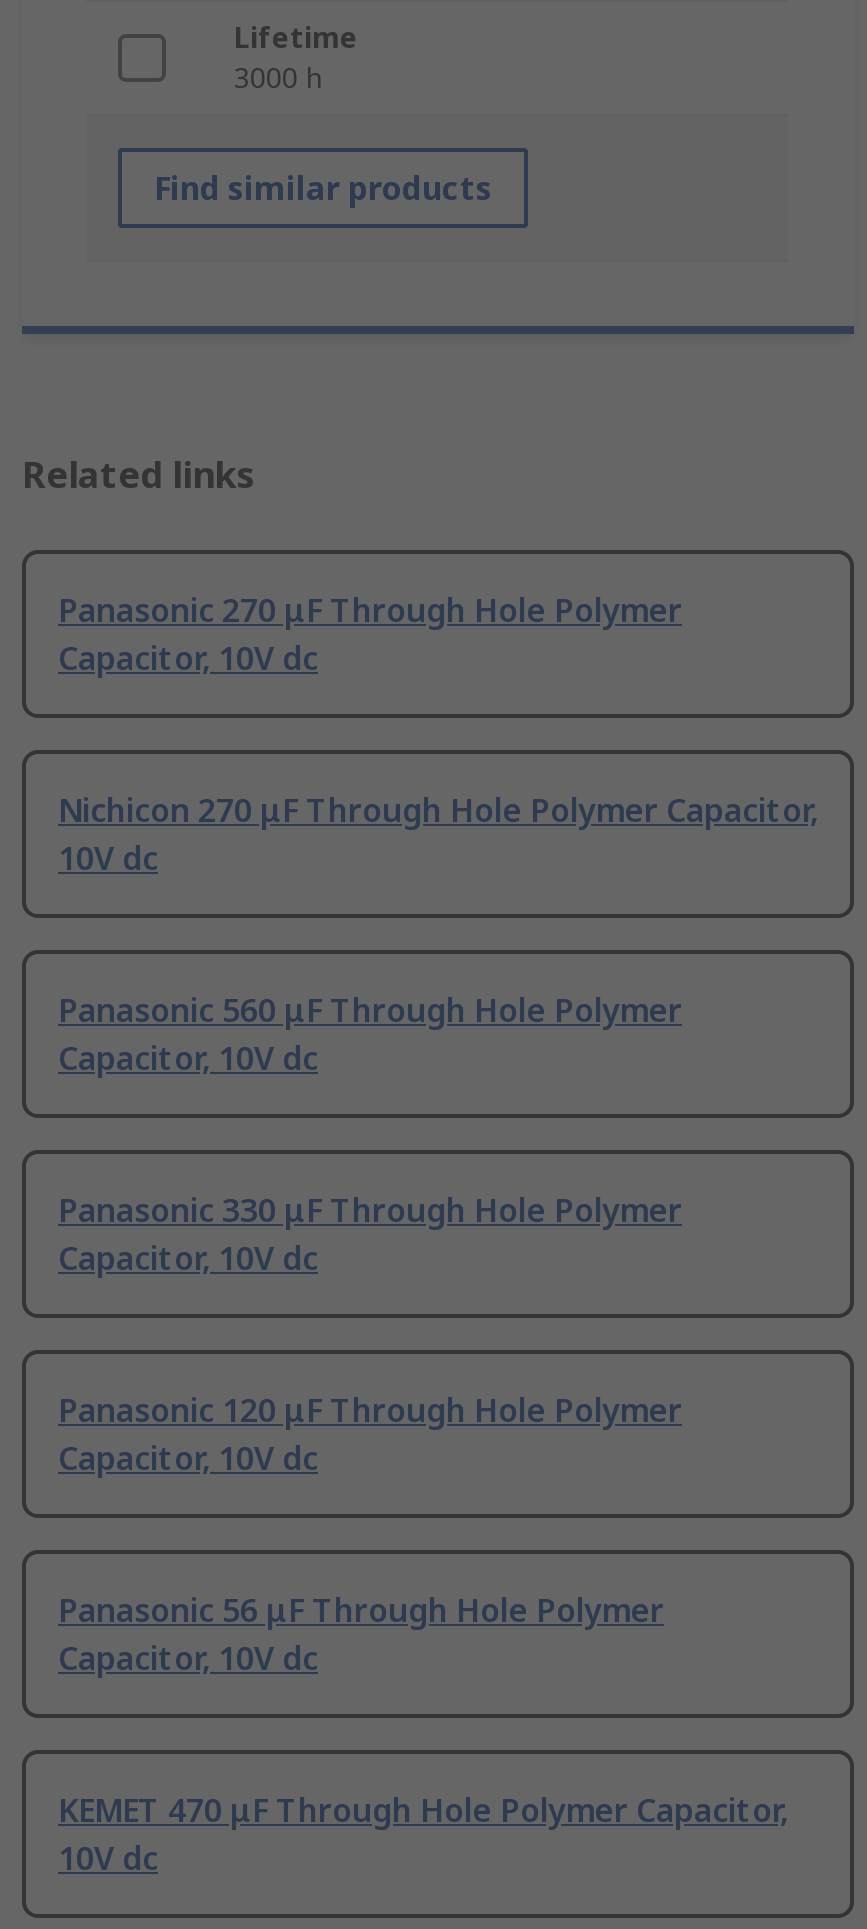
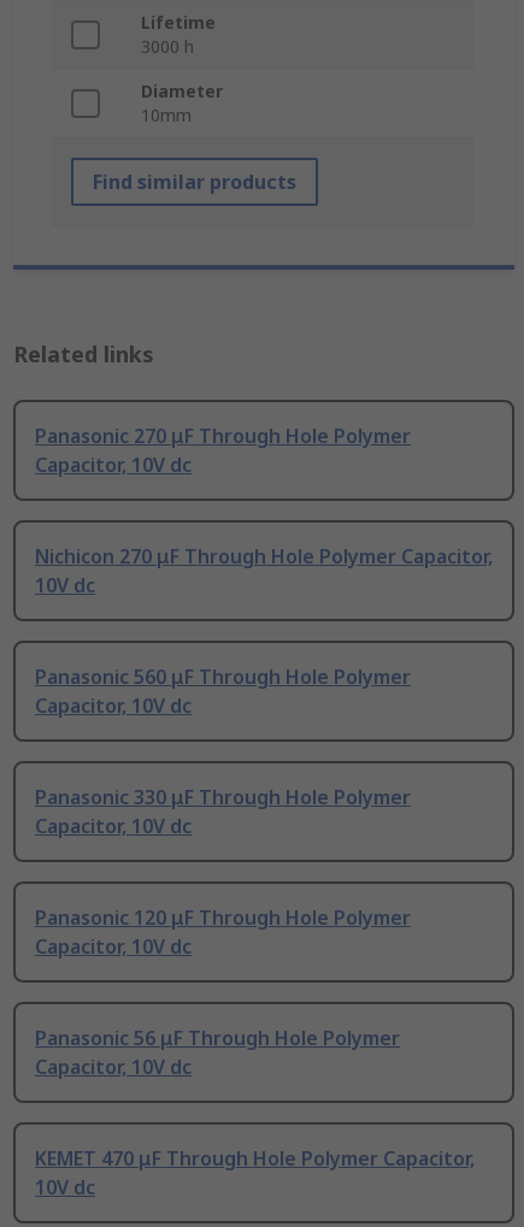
+ Diameter
+ 10mm
